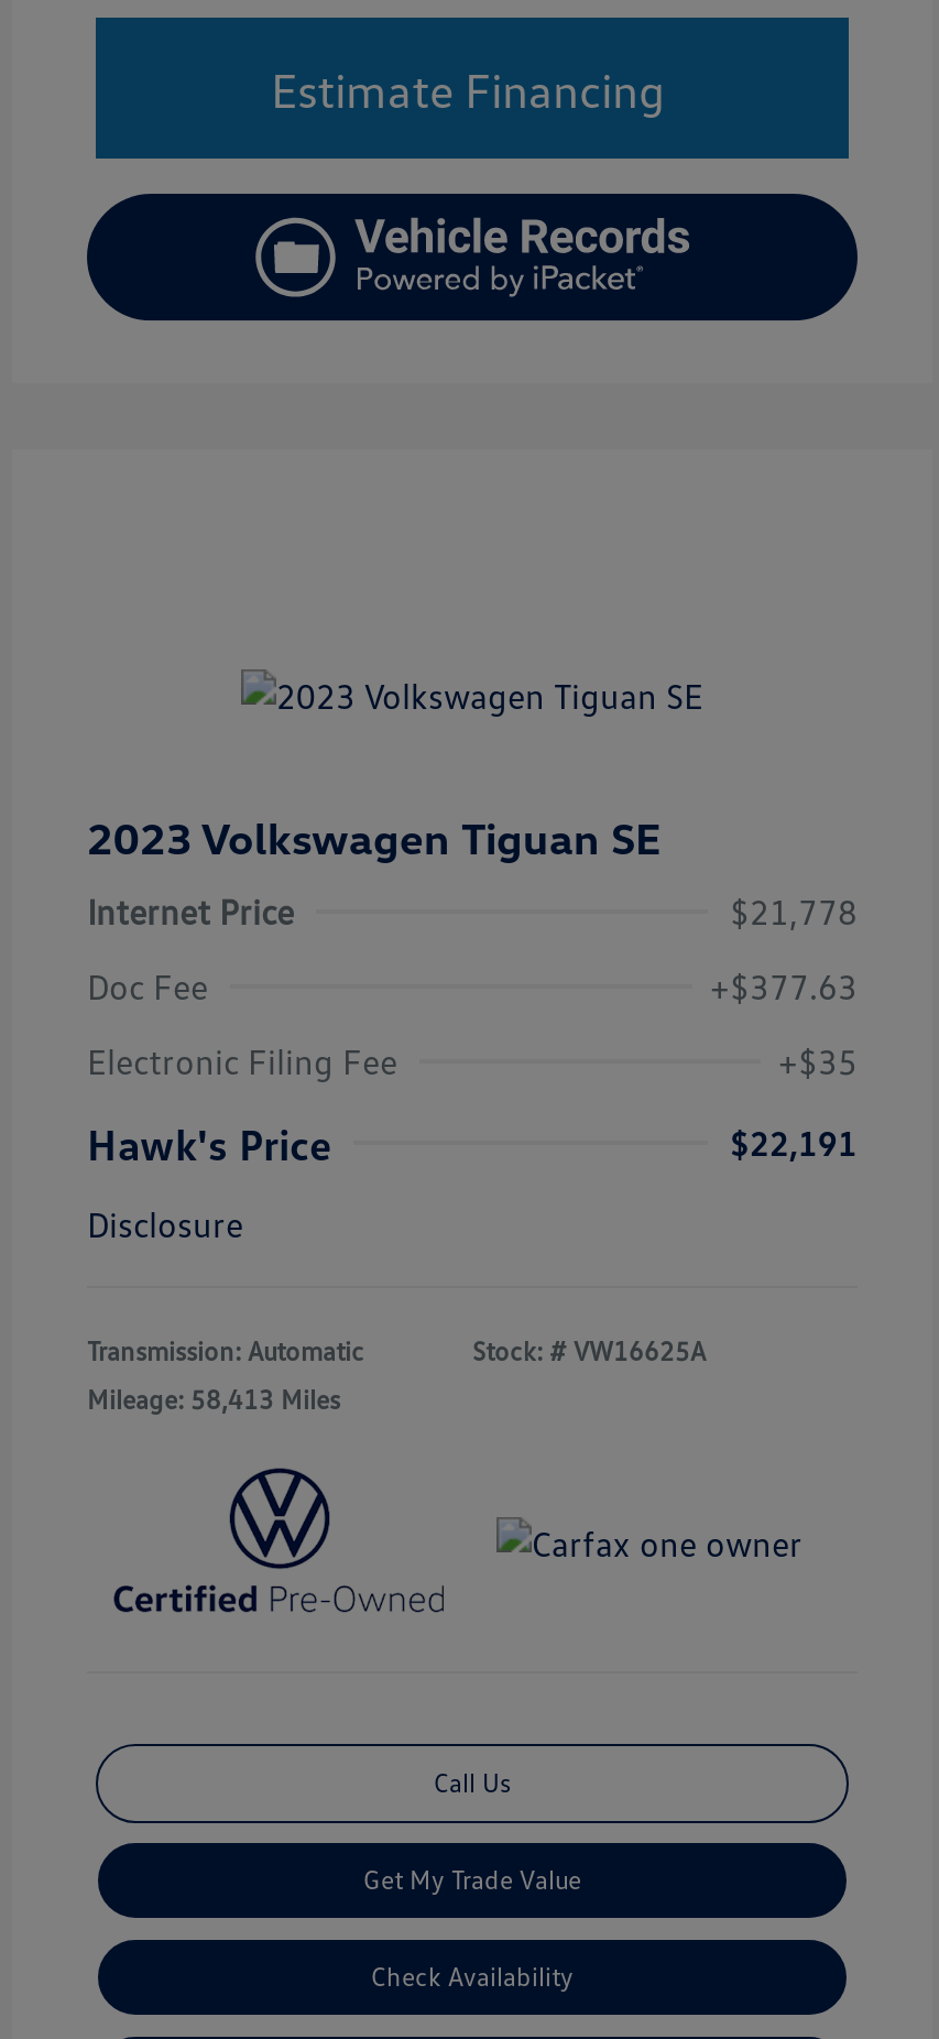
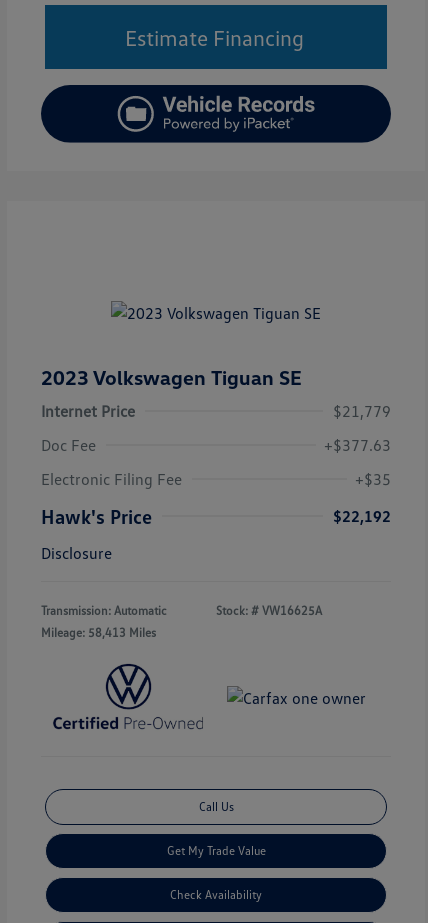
- $21,778
+ $21,779

- $22,191
+ $22,192
